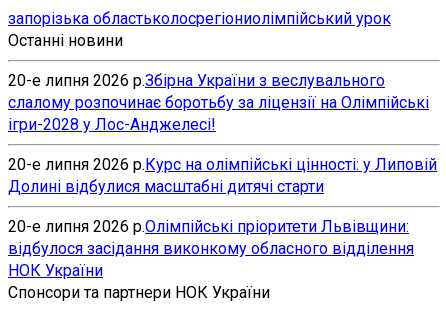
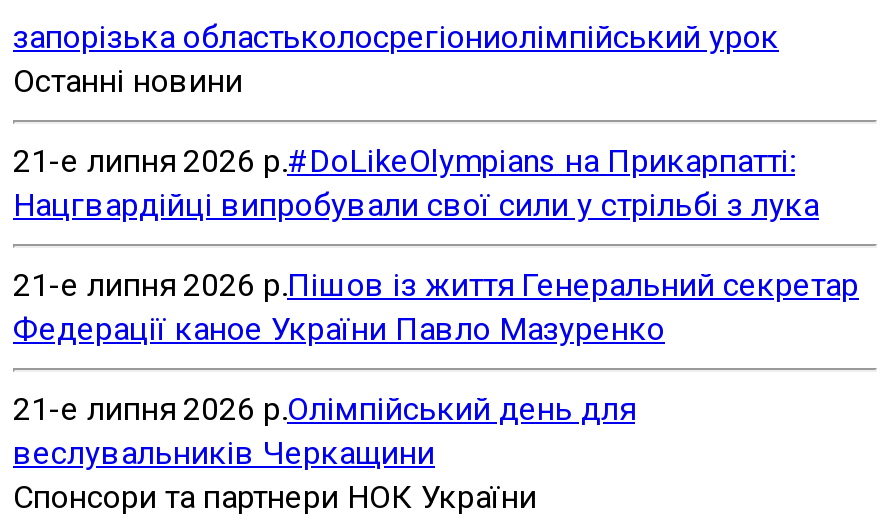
- 20-е липня 2026 р. Збірна України з веслувального
- слалому розпочинає боротьбу за ліцензії на Олімпійські
- ігри-2028 у Лос-Анджелесі!
+ 21-е липня 2026 р.#DoLikeOlympians на Прикарпатті:
+ Нацгвардійці випробували свої сили у стрільбі з лука

- 20-е липня 2026 р.Курс на олімпійські цінності: у Липовій
- Долині відбулися масштабні дитячі старти
+ 21-е липня 2026 р.Пішов із життя Генеральний секретар
+ Федерації каное України Павло Мазуренко

- 20-е липня 2026 р. Олімпійські пріоритети Львівщини:
- відбулося засідання виконкому обласного відділення
- НОК України
+ 21-е липня 2026 р.Олімпійський день для
+ веслувальників Черкащини
